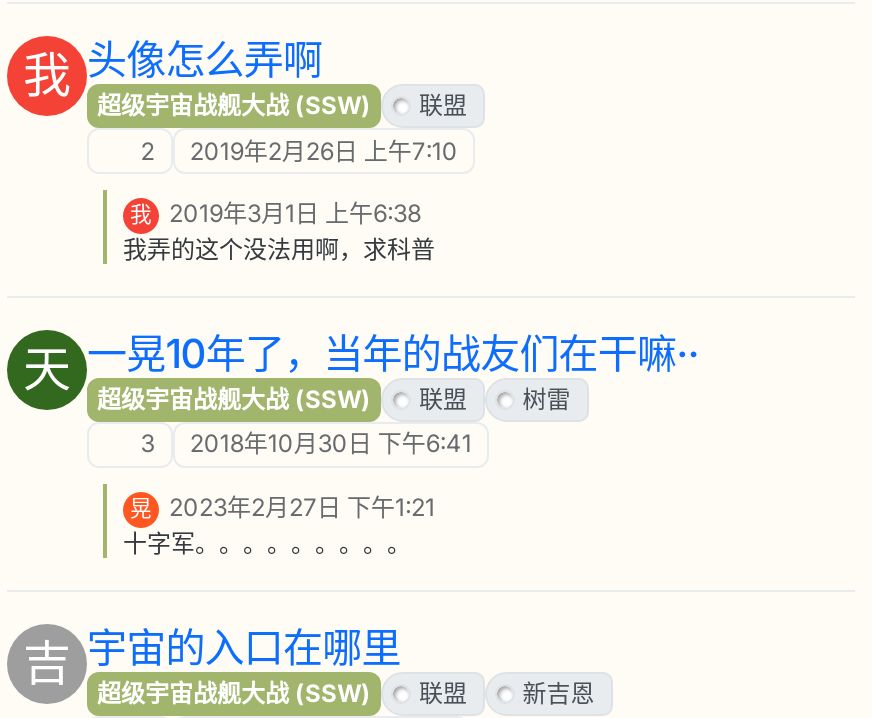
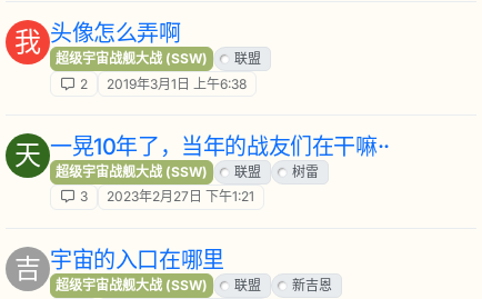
- 2019年2月26日 上午7:10
- 我

- 我弄的这个没法用啊，求科普

- 2018年10月30日 下午6:41
- 晃

- 十字军。。。。。。。。。
